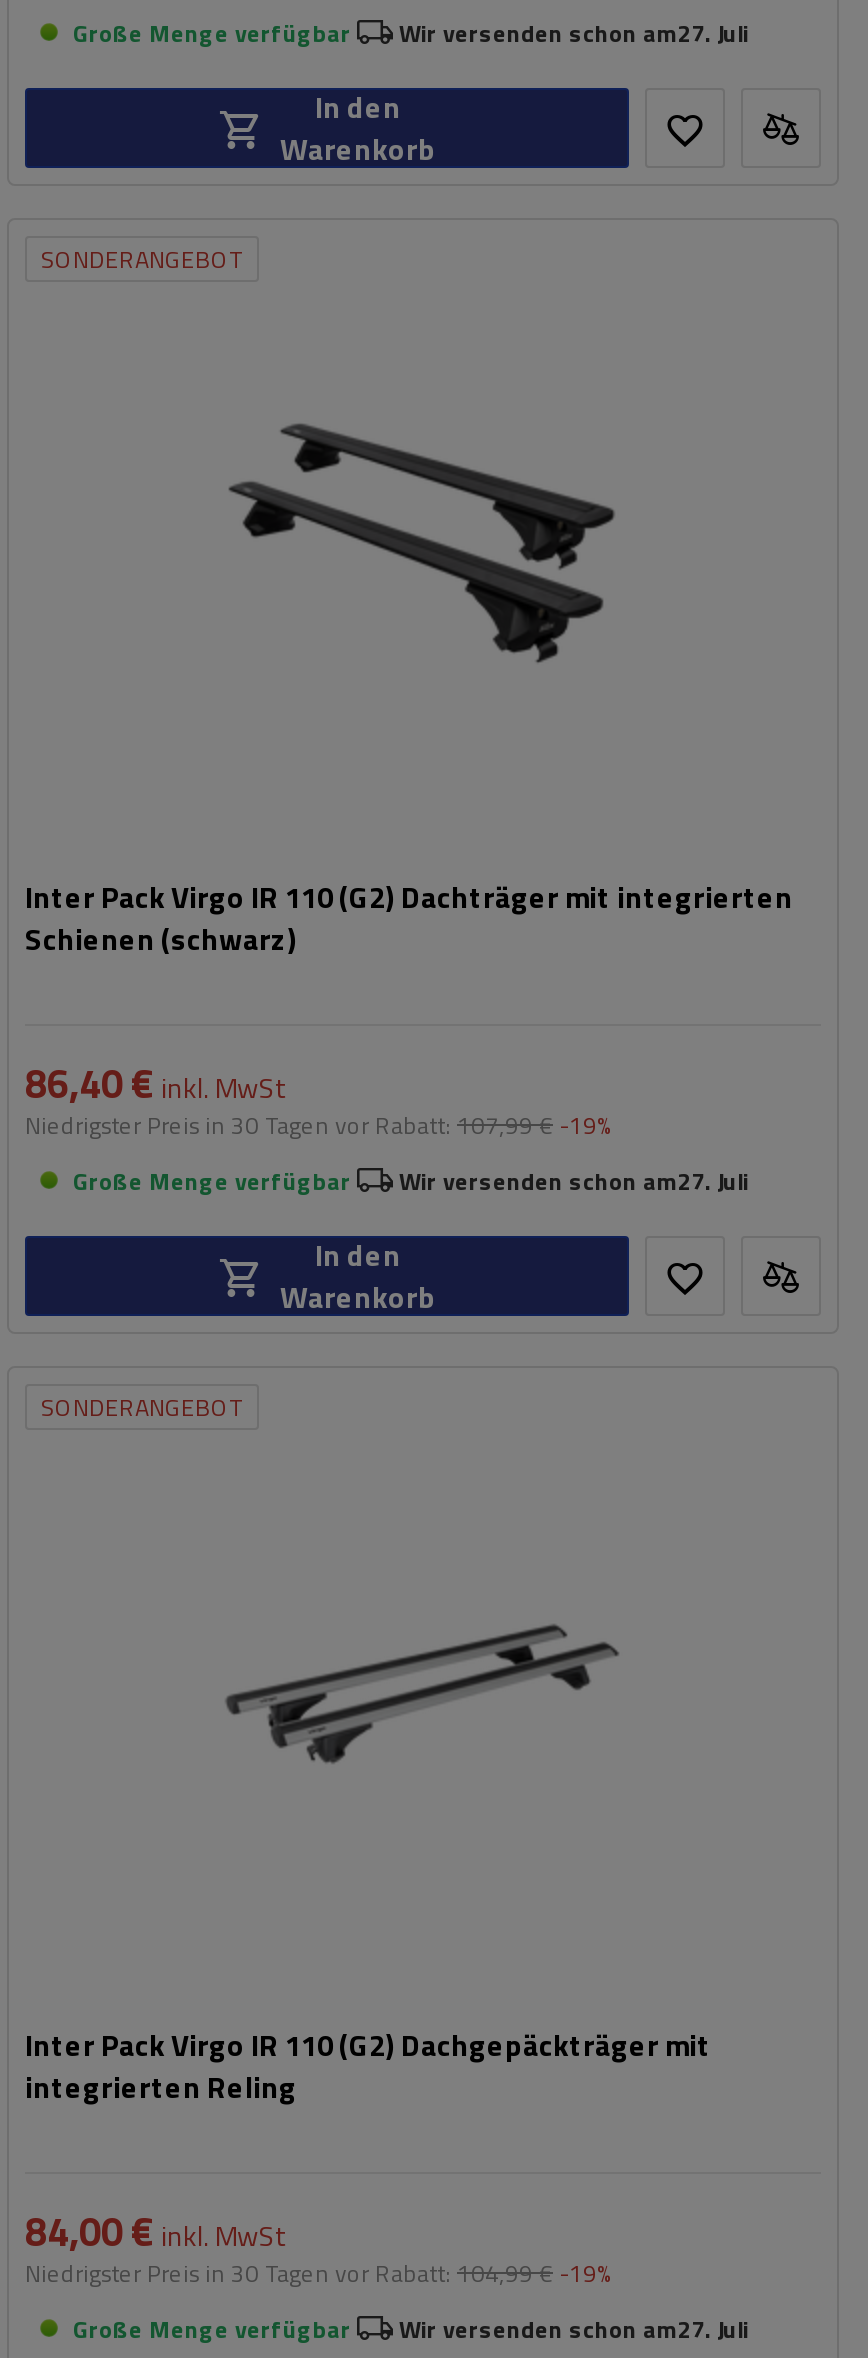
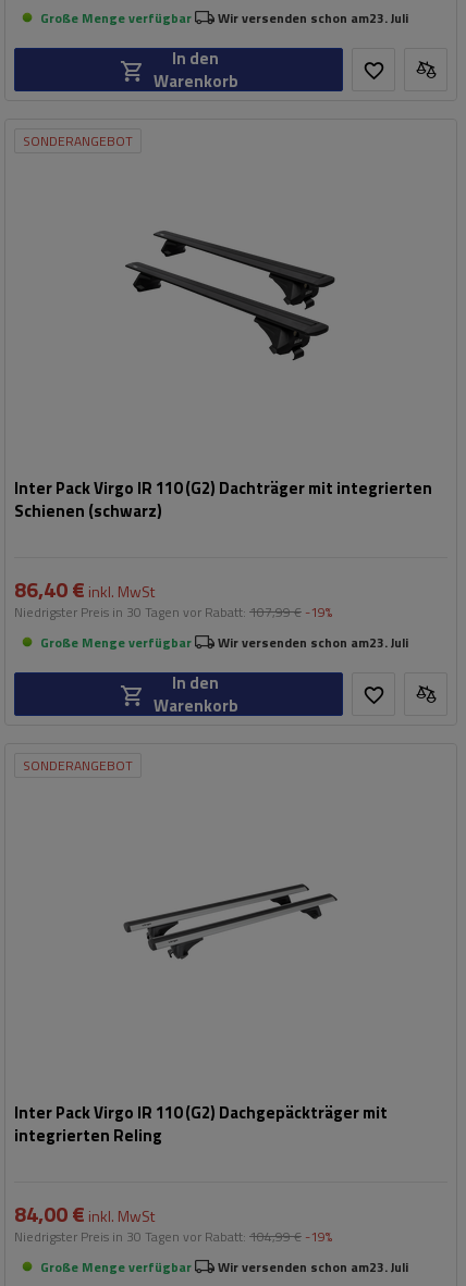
- Wir versenden schon am27. Juli
+ Wir versenden schon am23. Juli

- Wir versenden schon am27. Juli
+ Wir versenden schon am23. Juli

- Wir versenden schon am27. Juli
+ Wir versenden schon am23. Juli
